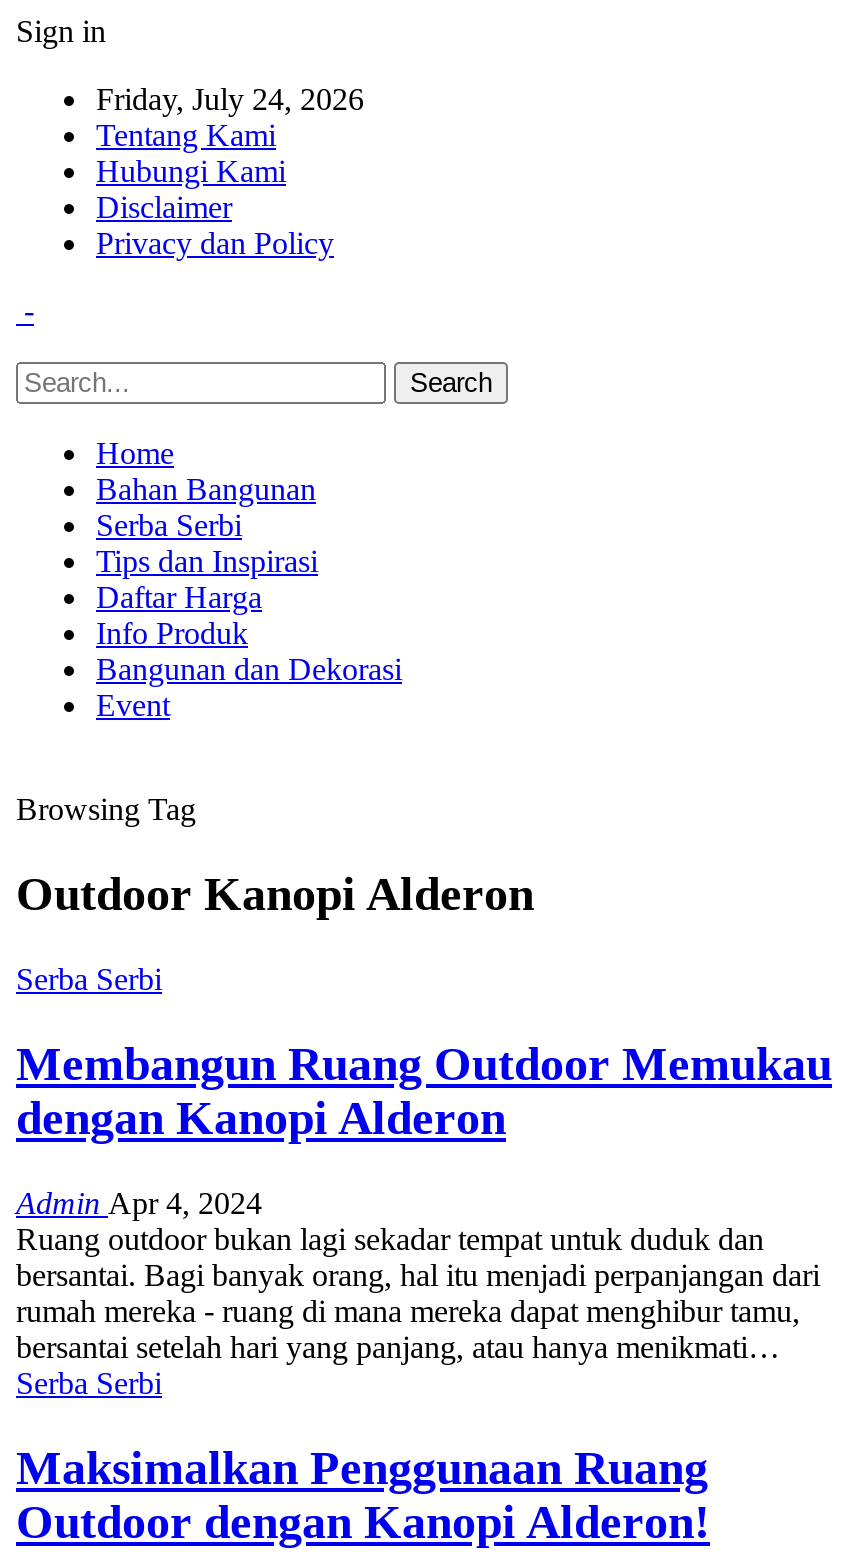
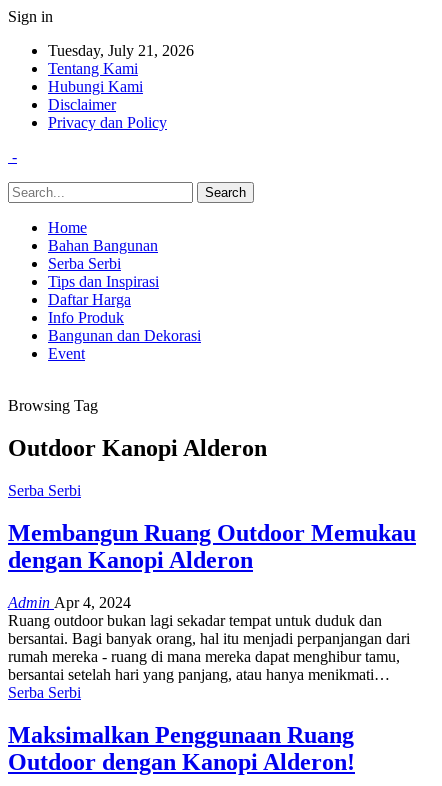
- Friday, July 24, 2026
+ Tuesday, July 21, 2026
